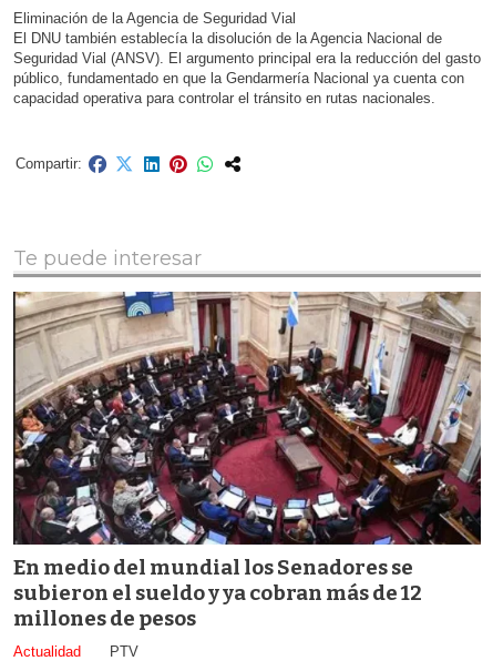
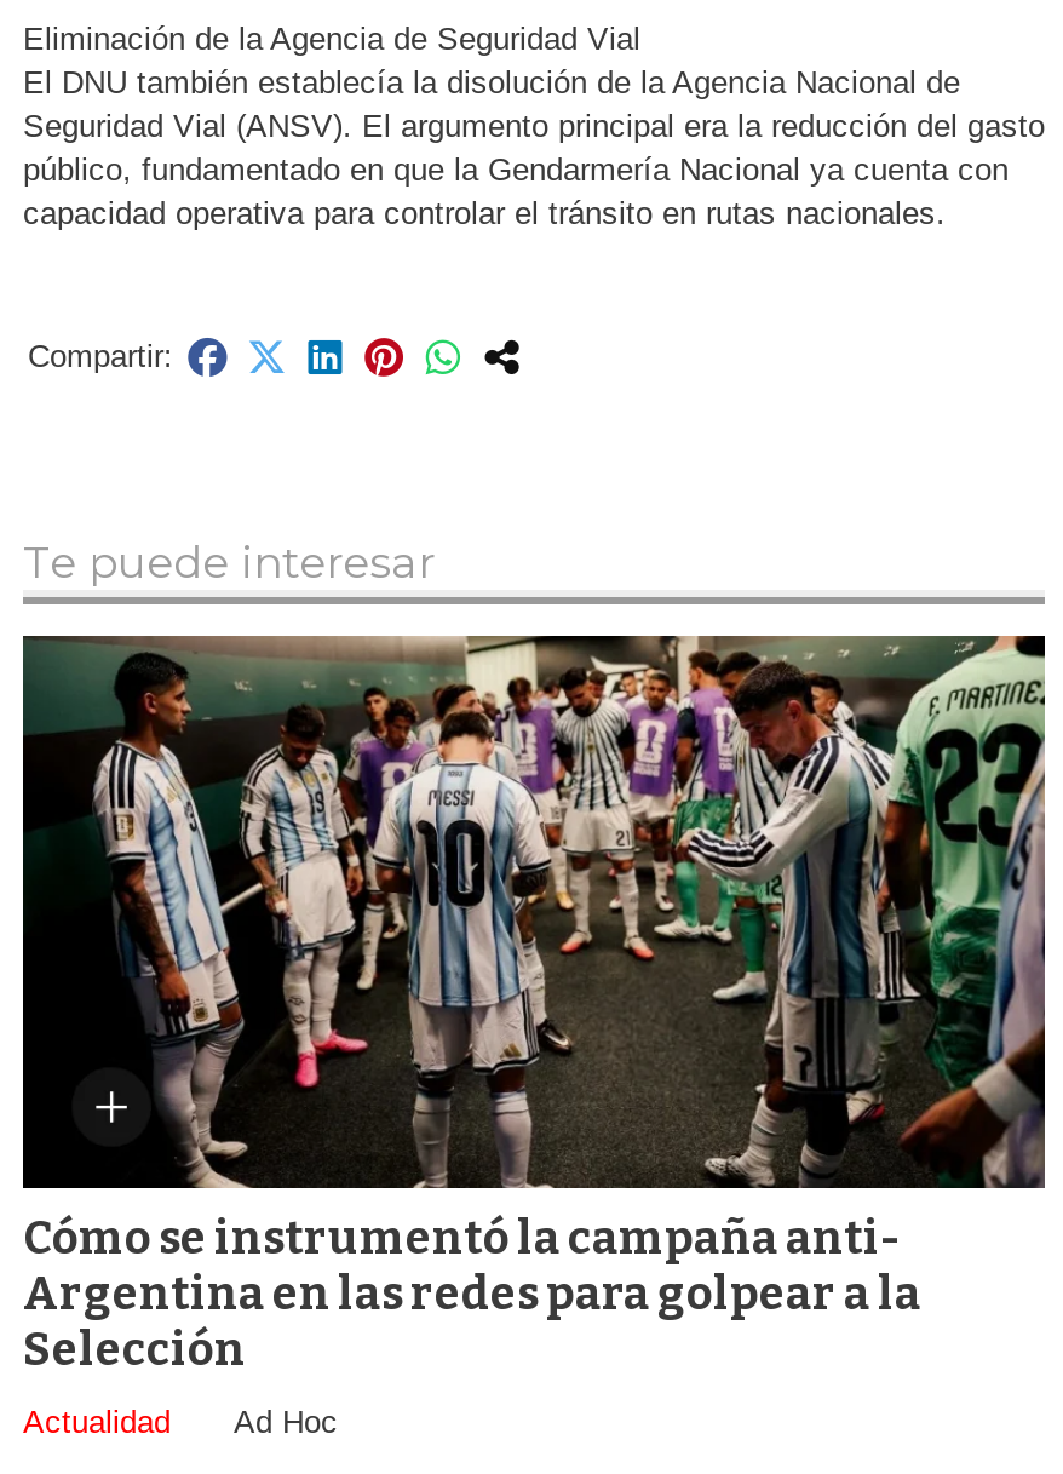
- [image]
- En medio del mundial los Senadores se
- subieron el sueldo y ya cobran más de 12
- millones de pesos
+ [image]
+ Cómo se instrumentó la campaña anti-
+ Argentina en las redes para golpear a la
+ Selección

- PTV
+ Ad Hoc
